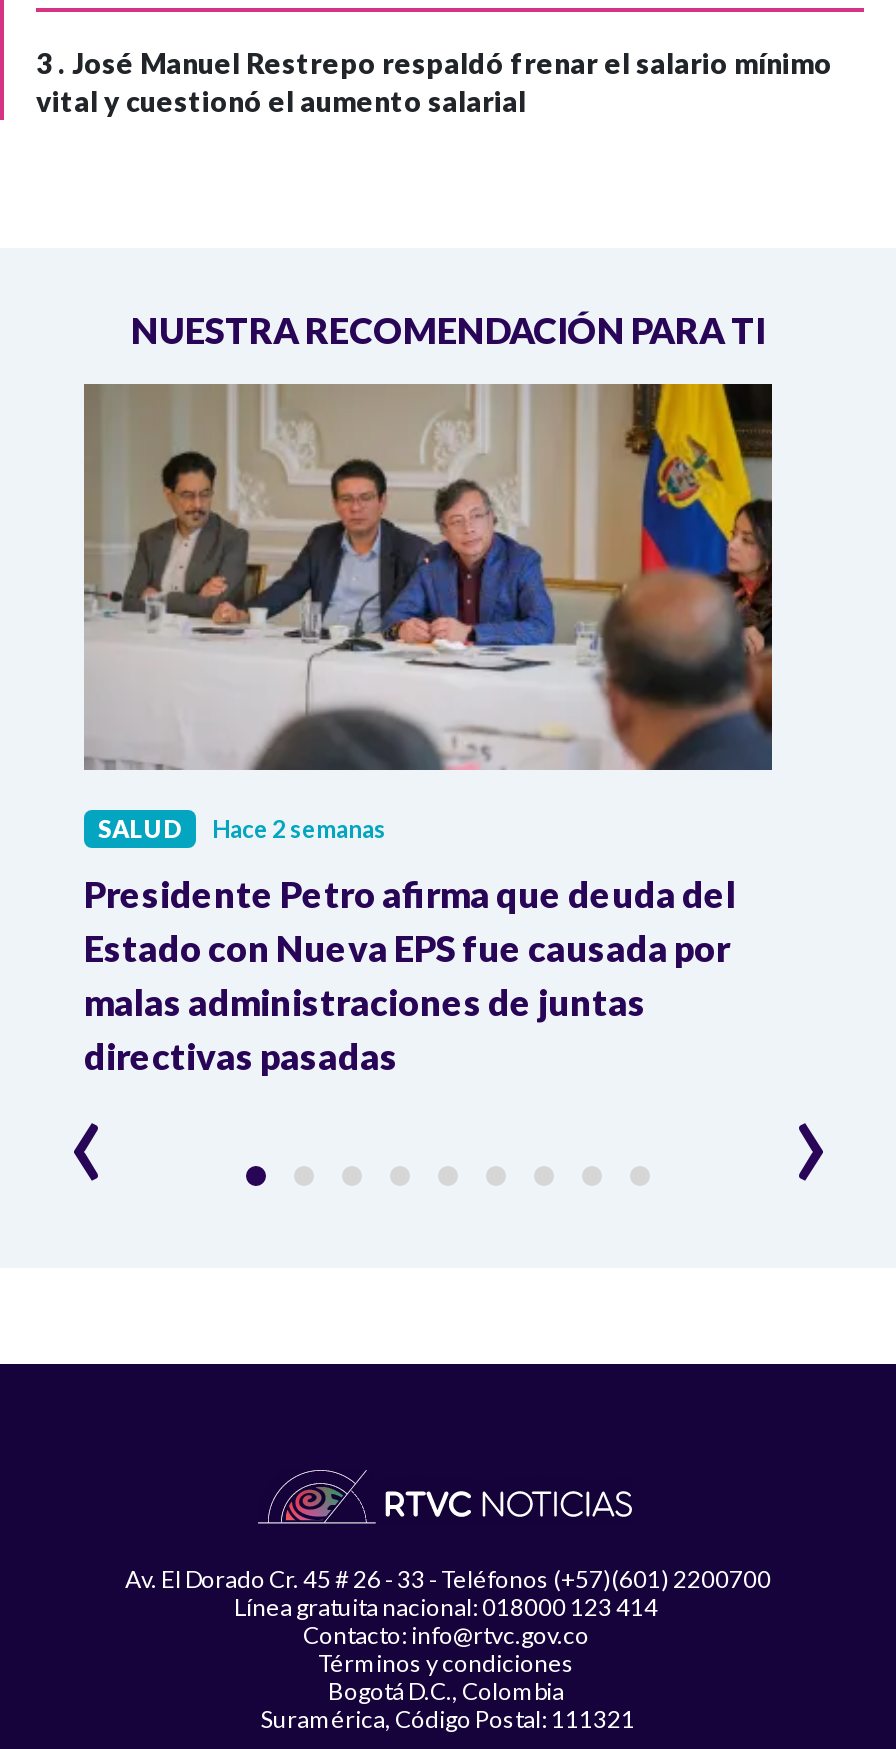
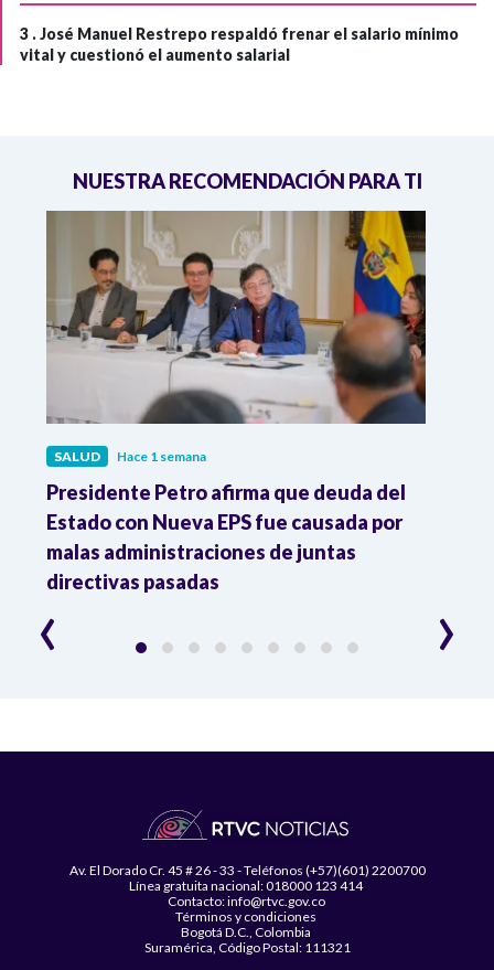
- SALUD Hace 2 semanas
+ SALUD Hace 1 semana
